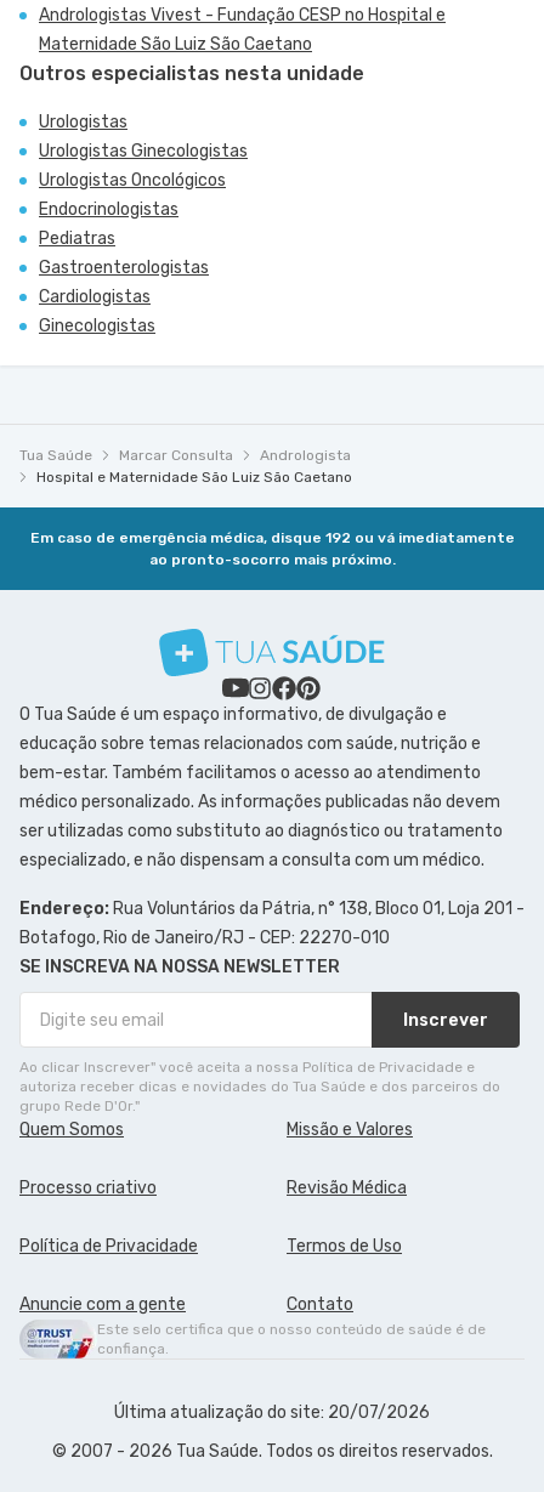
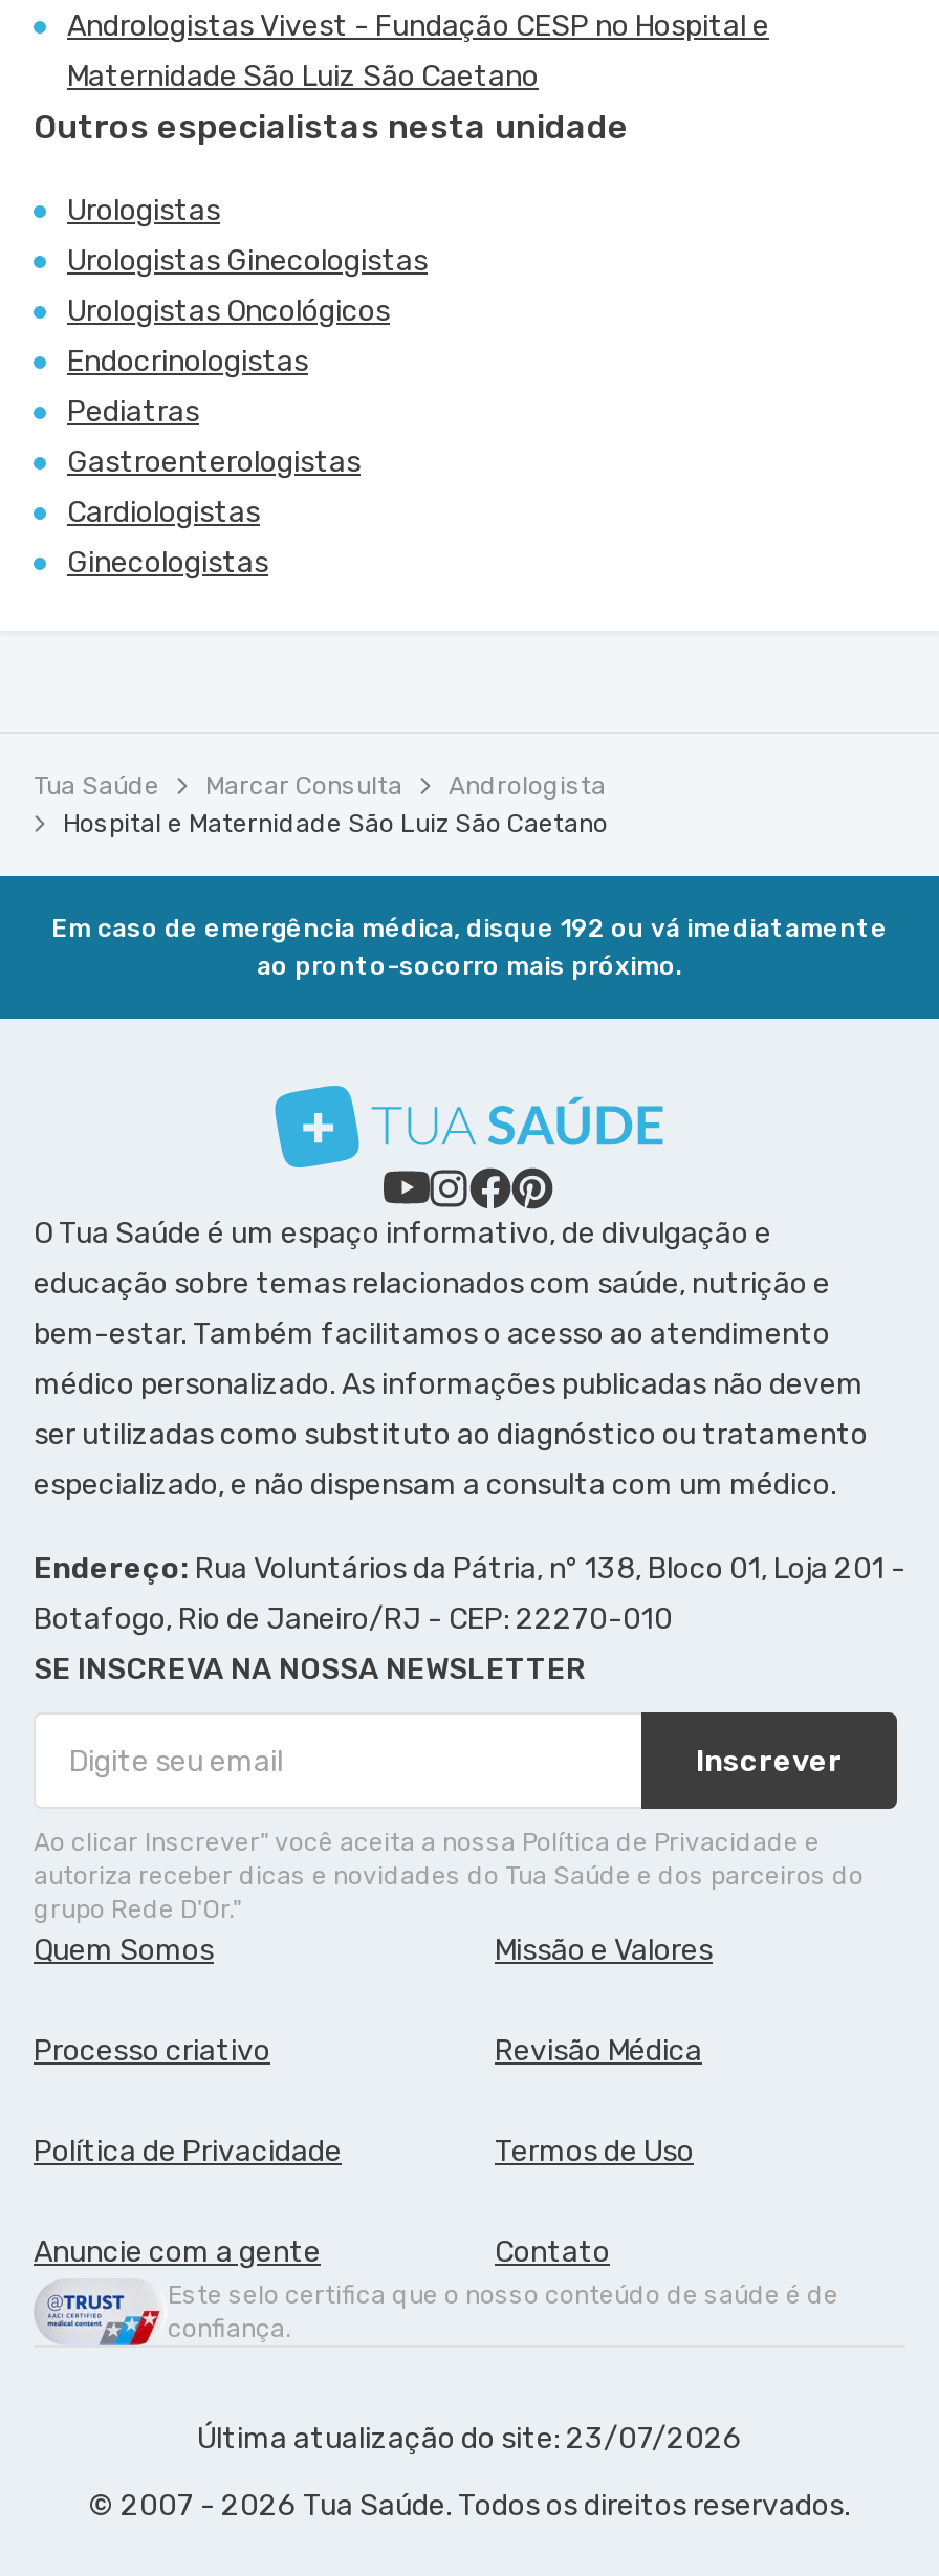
- Última atualização do site: 20/07/2026
+ Última atualização do site: 23/07/2026
